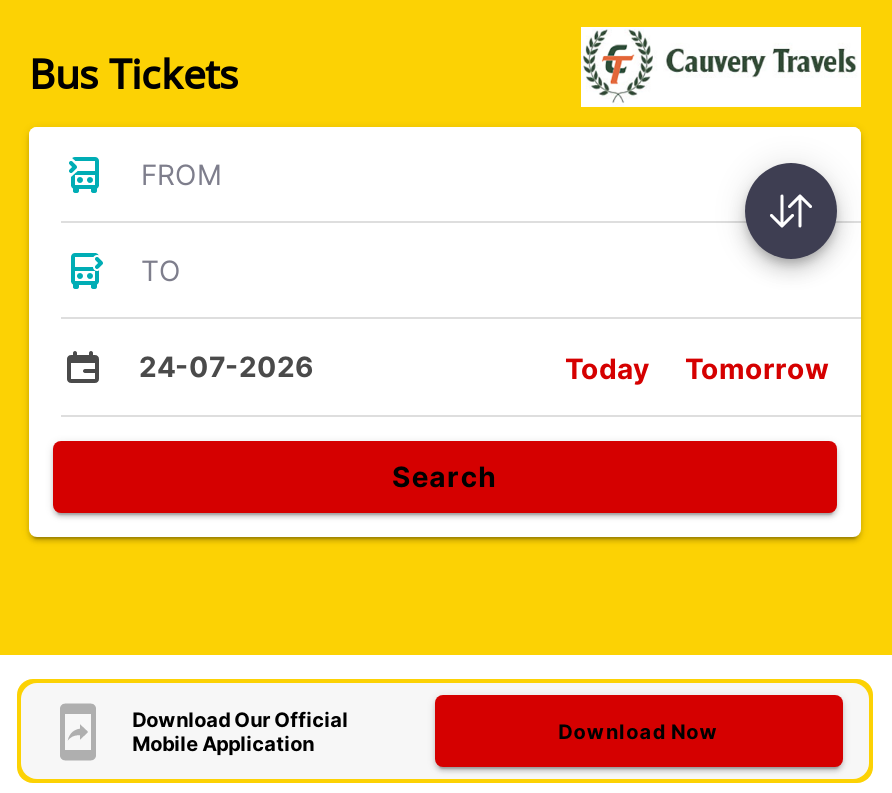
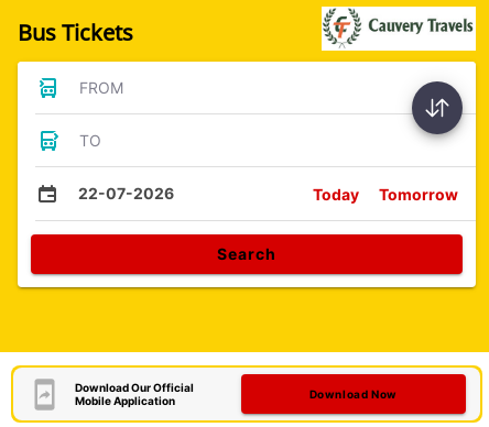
- 24-07-2026
+ 22-07-2026
